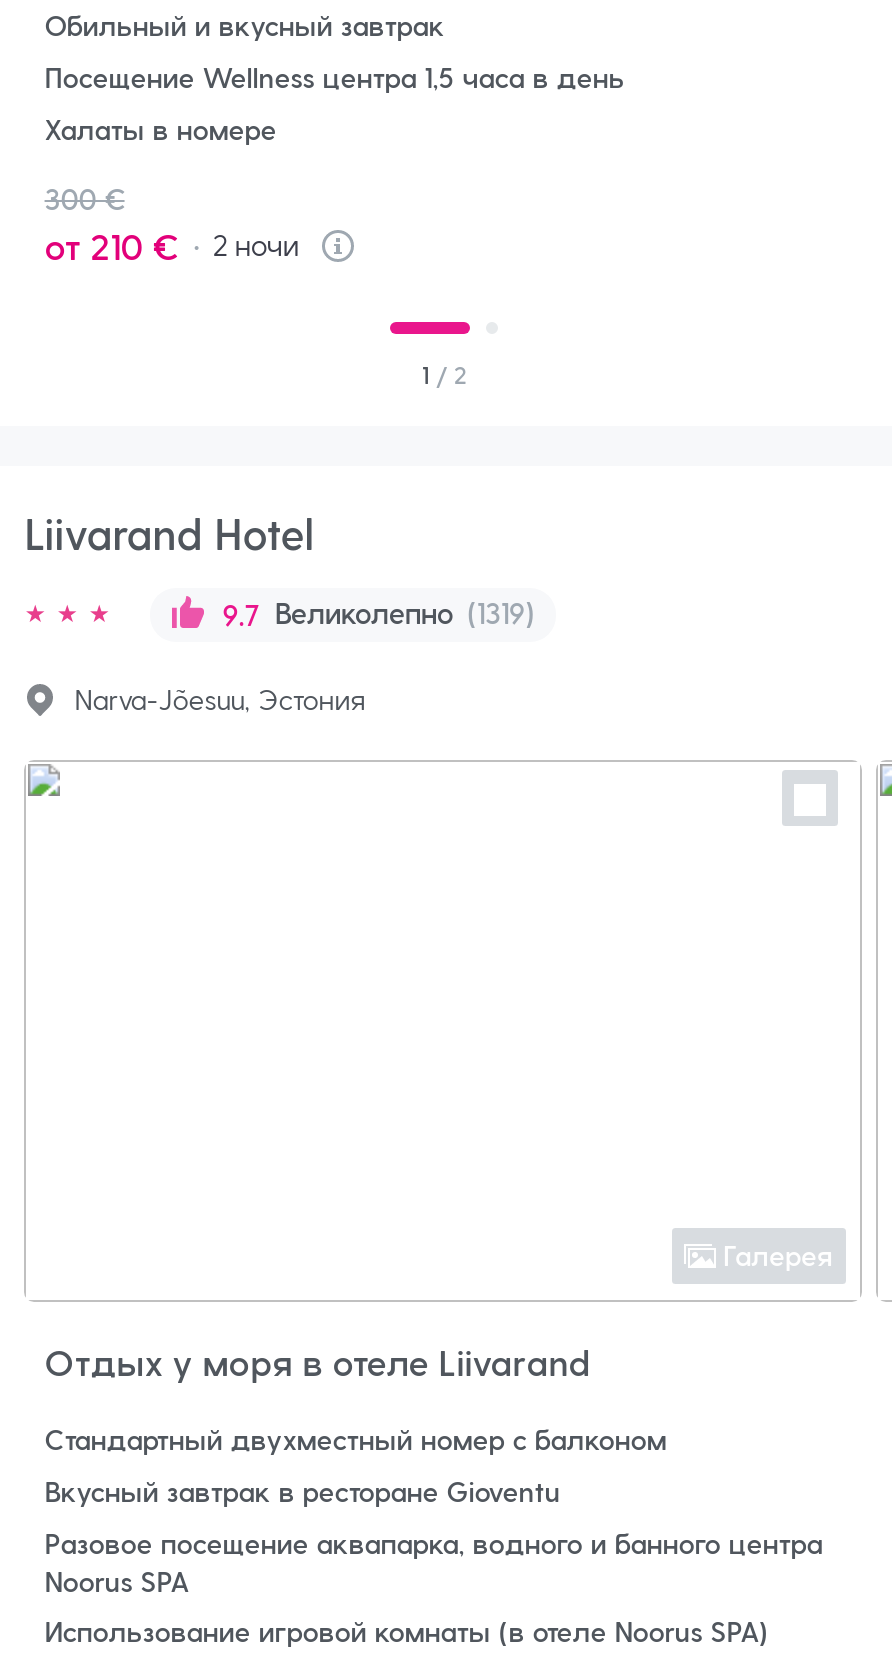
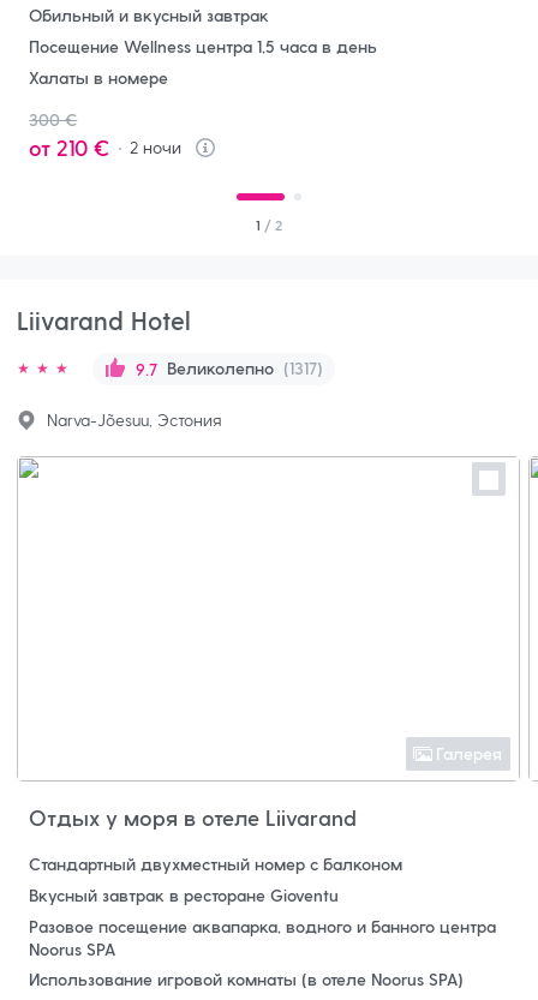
- 9.7 Великолепно (1319)
+ 9.7 Великолепно (1317)
